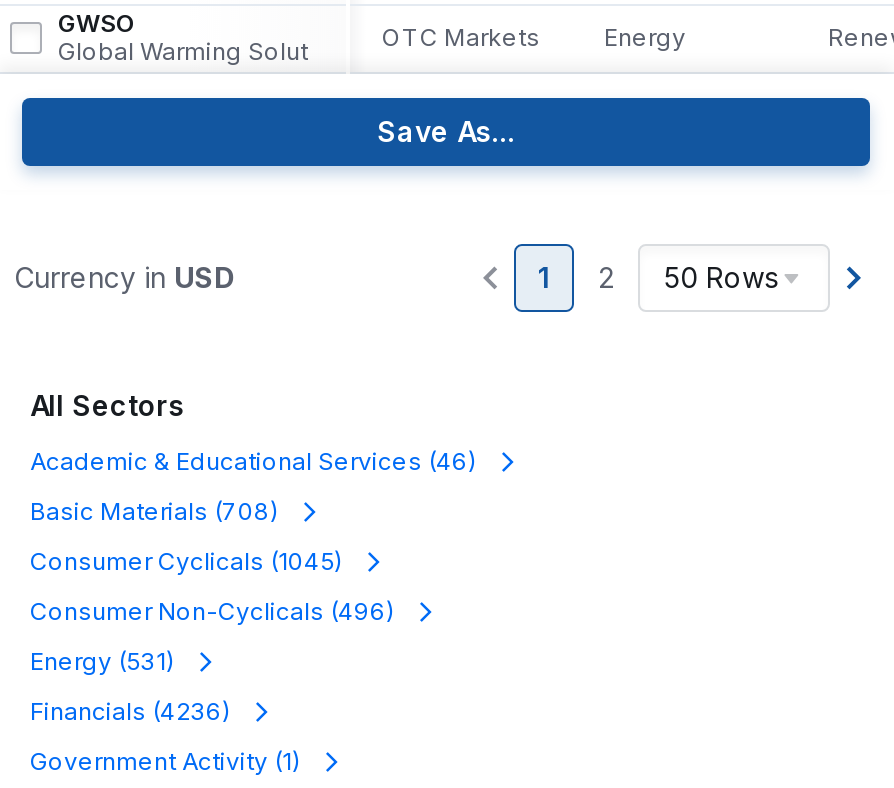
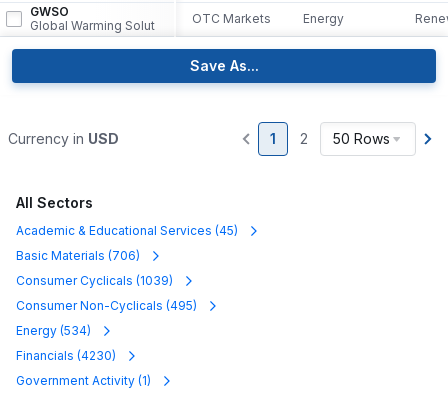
- Academic & Educational Services (46)
+ Academic & Educational Services (45)

- Basic Materials (708)
+ Basic Materials (706)

- Consumer Cyclicals (1045)
+ Consumer Cyclicals (1039)

- Consumer Non-Cyclicals (496)
+ Consumer Non-Cyclicals (495)

- Energy (531)
+ Energy (534)

- Financials (4236)
+ Financials (4230)
